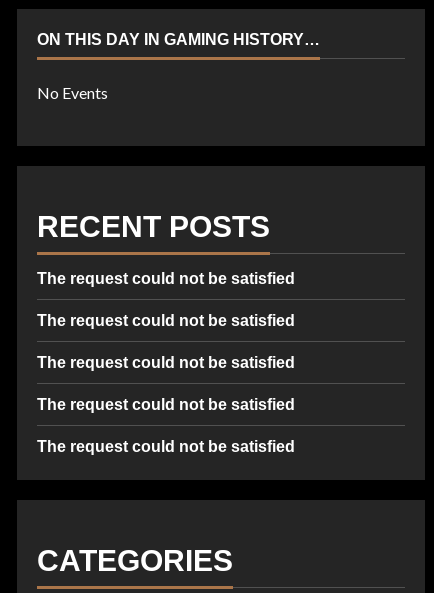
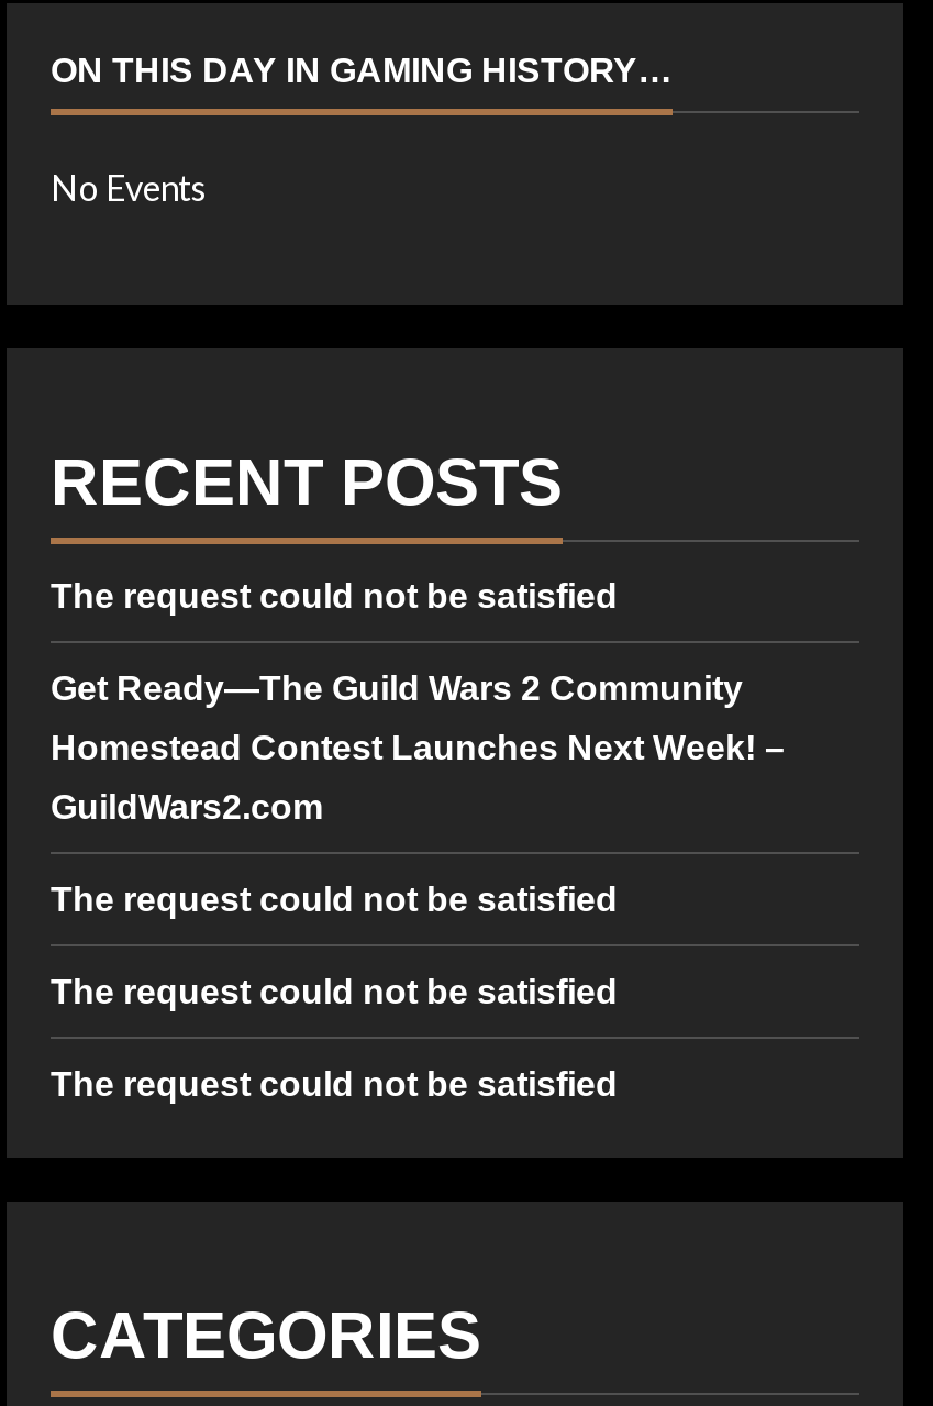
- The request could not be satisfied
+ Get Ready—The Guild Wars 2 Community
+ Homestead Contest Launches Next Week! –
+ GuildWars2.com
